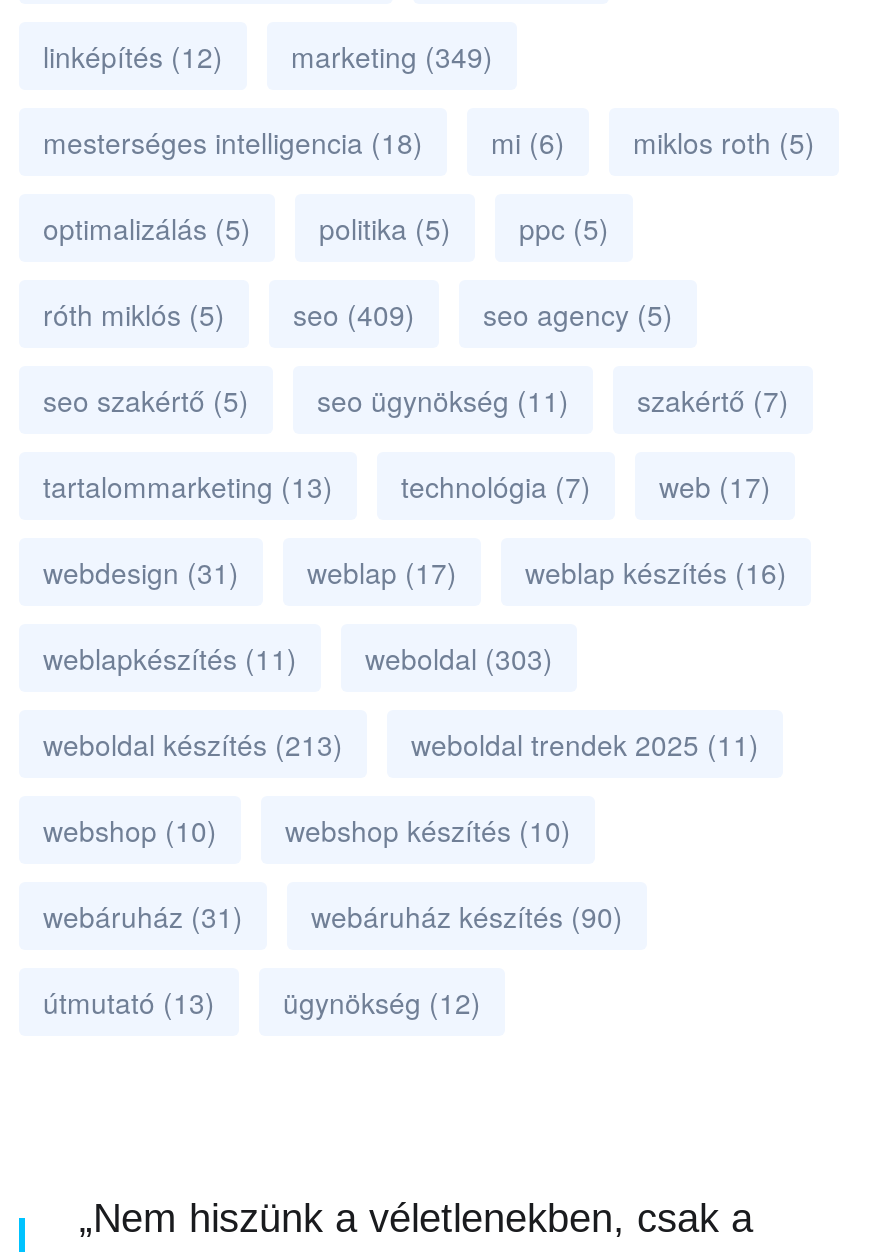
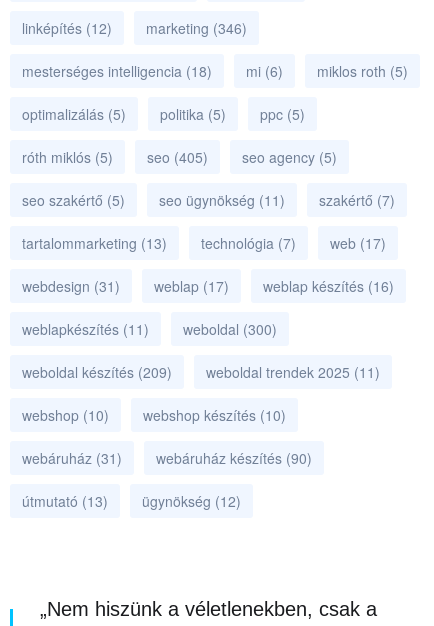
- linképítés (12) marketing (349)
+ linképítés (12) marketing (346)

- róth miklós (5) seo (409) seo agency (5)
+ róth miklós (5) seo (405) seo agency (5)

- weblapkészítés (11) weboldal (303)
+ weblapkészítés (11) weboldal (300)

- weboldal készítés (213)
+ weboldal készítés (209)
